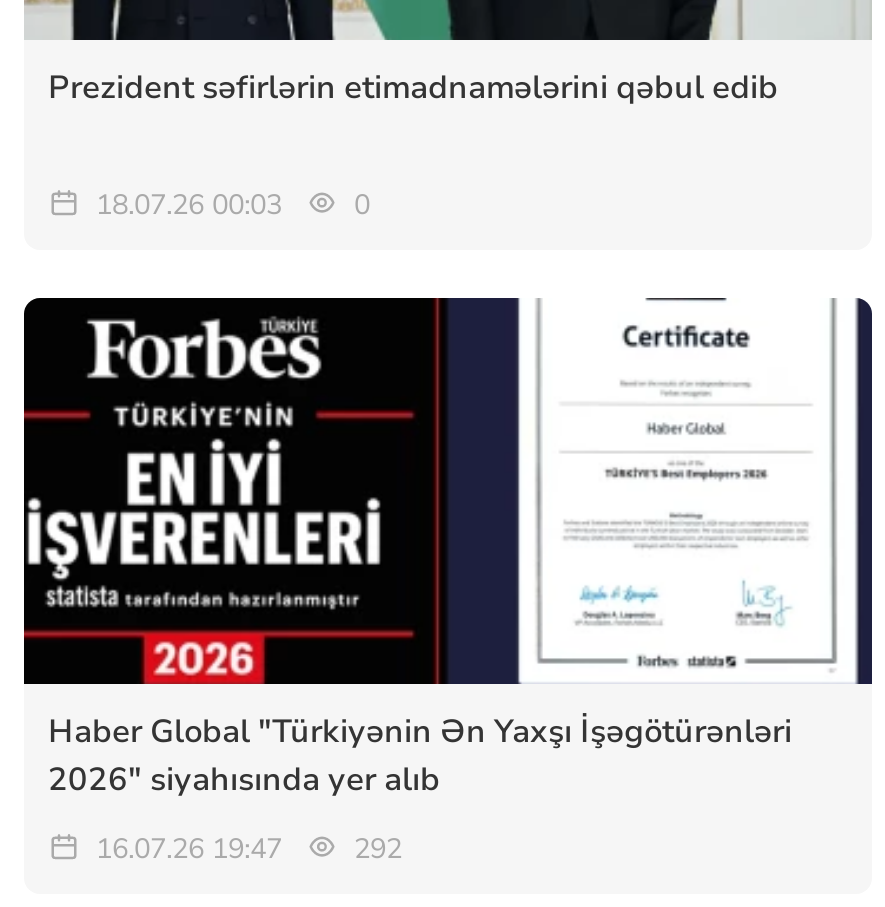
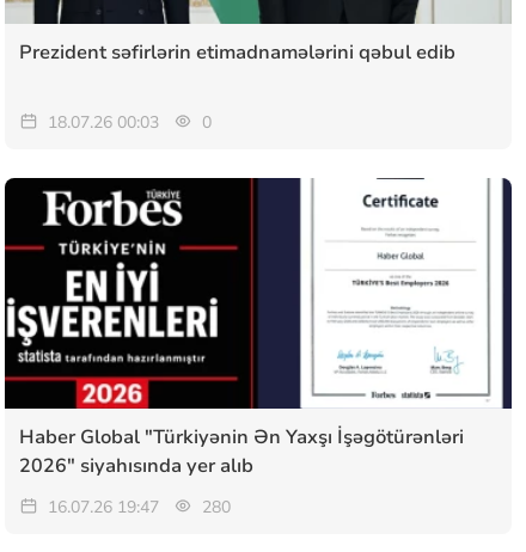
- 16.07.26 19:47 292
+ 16.07.26 19:47 280
